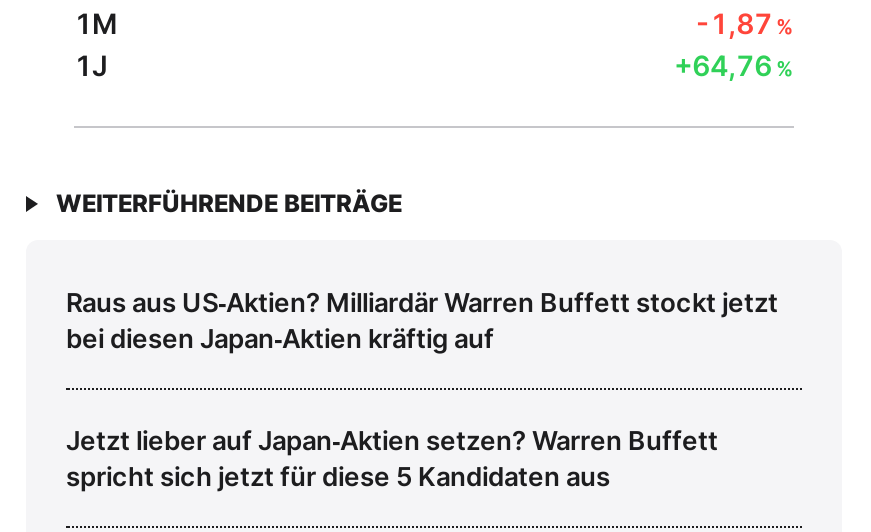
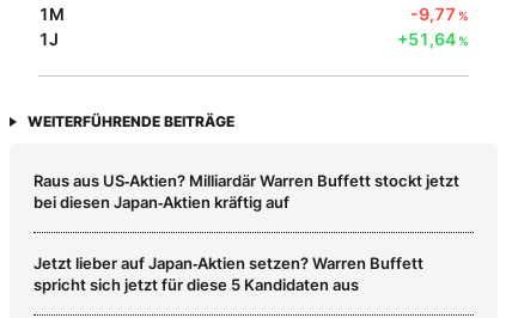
- -1,87%
+ -9,77%

- +64,76%
+ +51,64%
